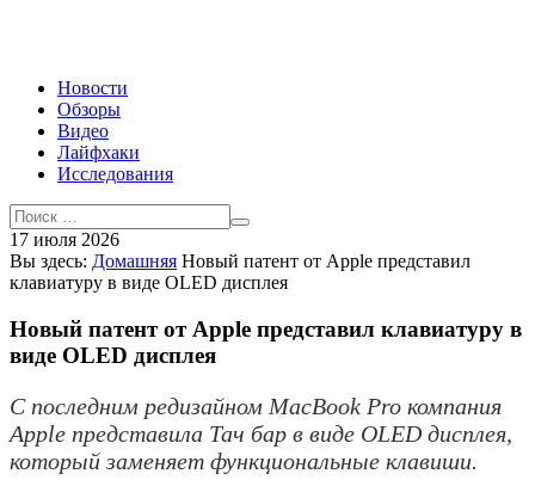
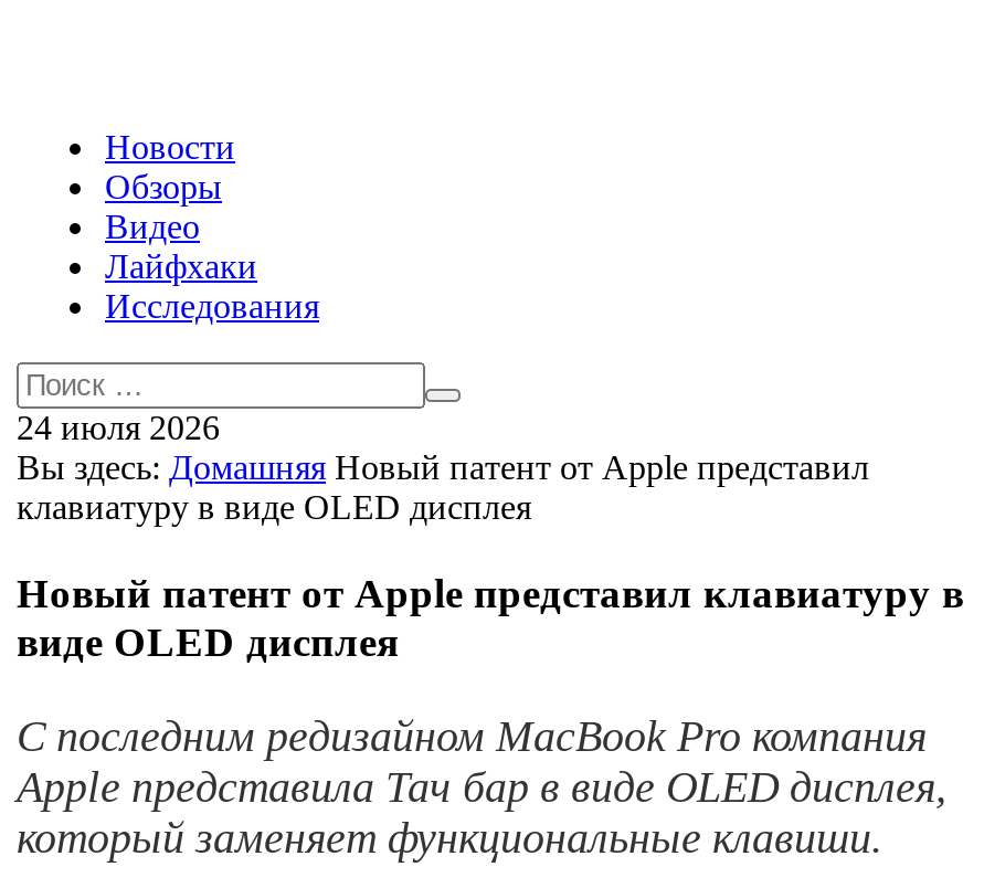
- 17 июля 2026
+ 24 июля 2026
